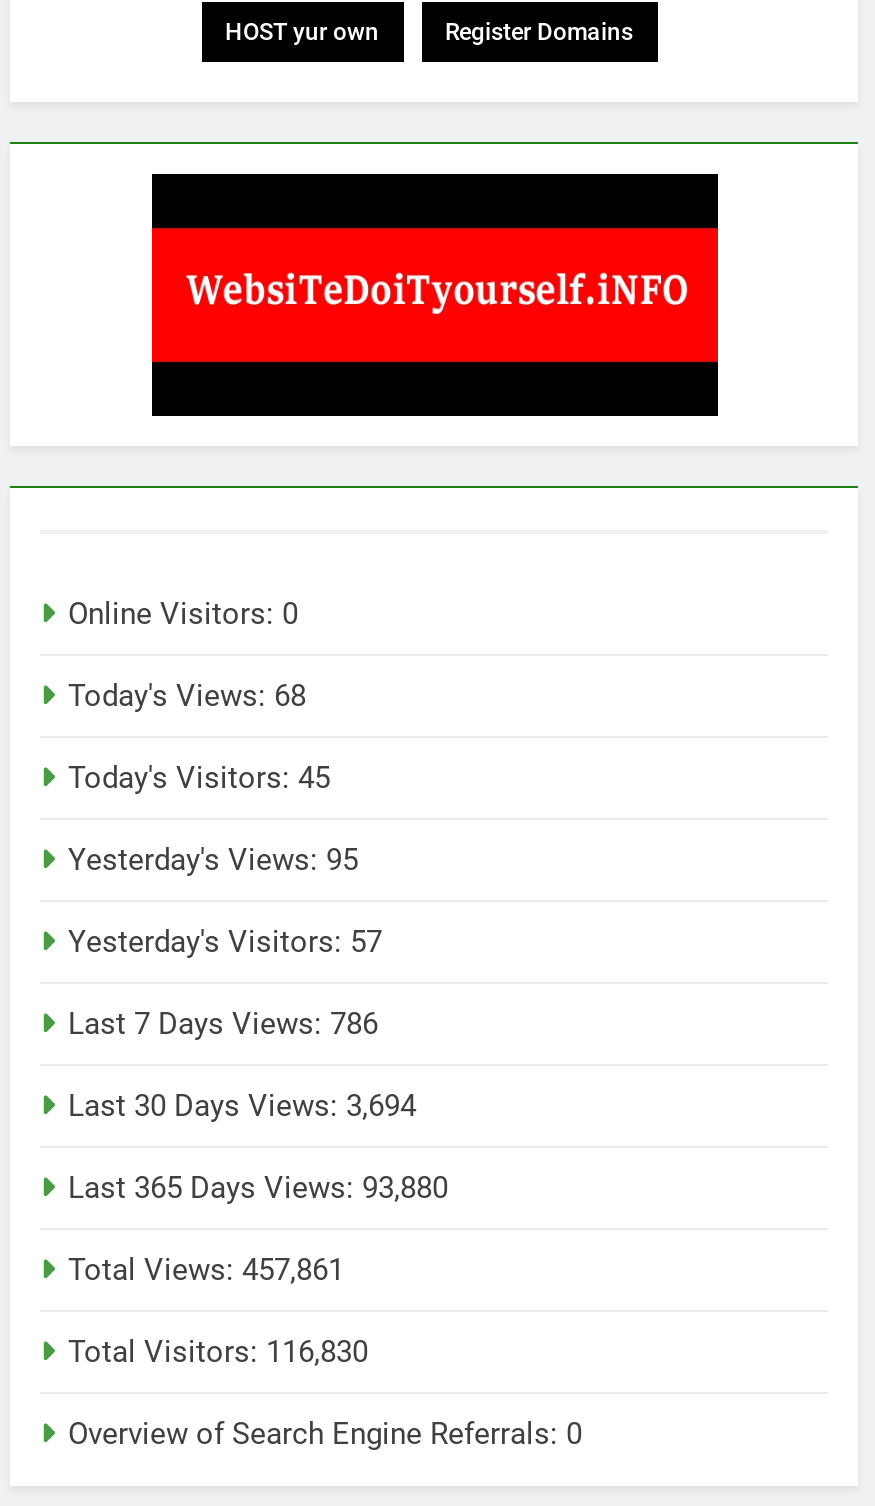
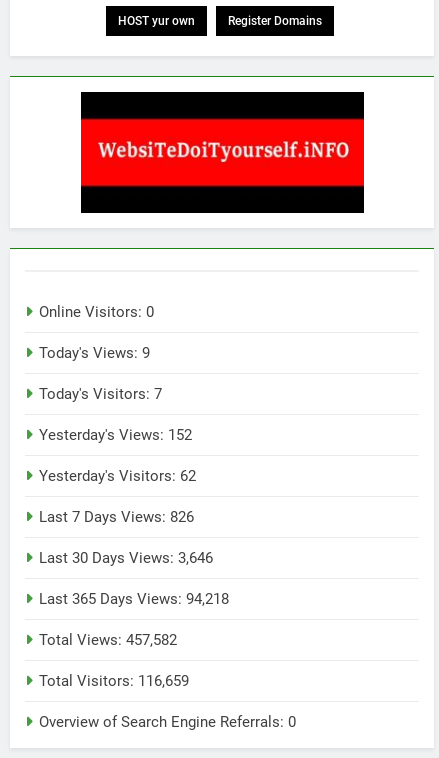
- Today's Views: 68
+ Today's Views: 9

- Today's Visitors: 45
+ Today's Visitors: 7

- Yesterday's Views: 95
+ Yesterday's Views: 152

- Yesterday's Visitors: 57
+ Yesterday's Visitors: 62

- Last 7 Days Views: 786
+ Last 7 Days Views: 826

- Last 30 Days Views: 3,694
+ Last 30 Days Views: 3,646

- Last 365 Days Views: 93,880
+ Last 365 Days Views: 94,218

- Total Views: 457,861
+ Total Views: 457,582

- Total Visitors: 116,830
+ Total Visitors: 116,659
